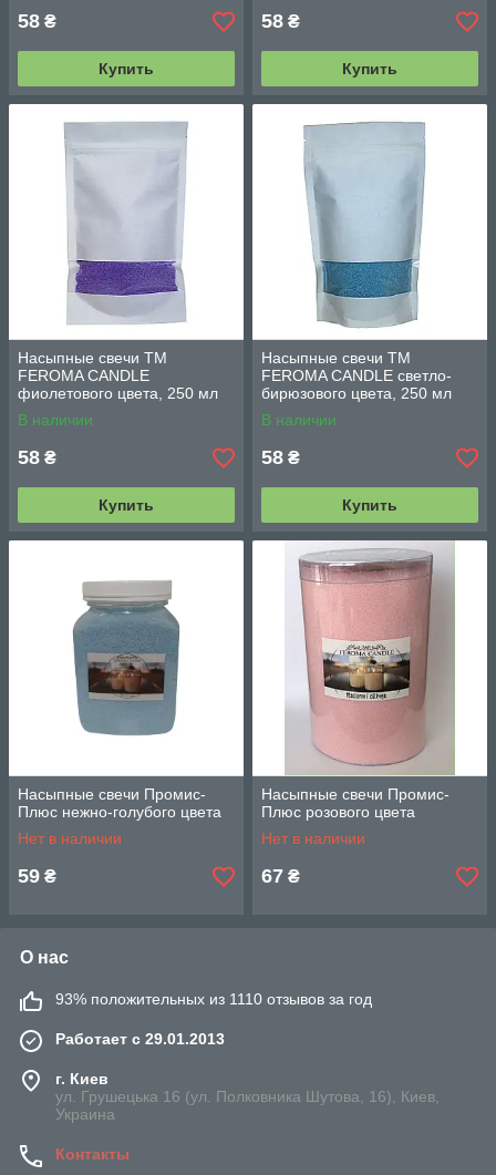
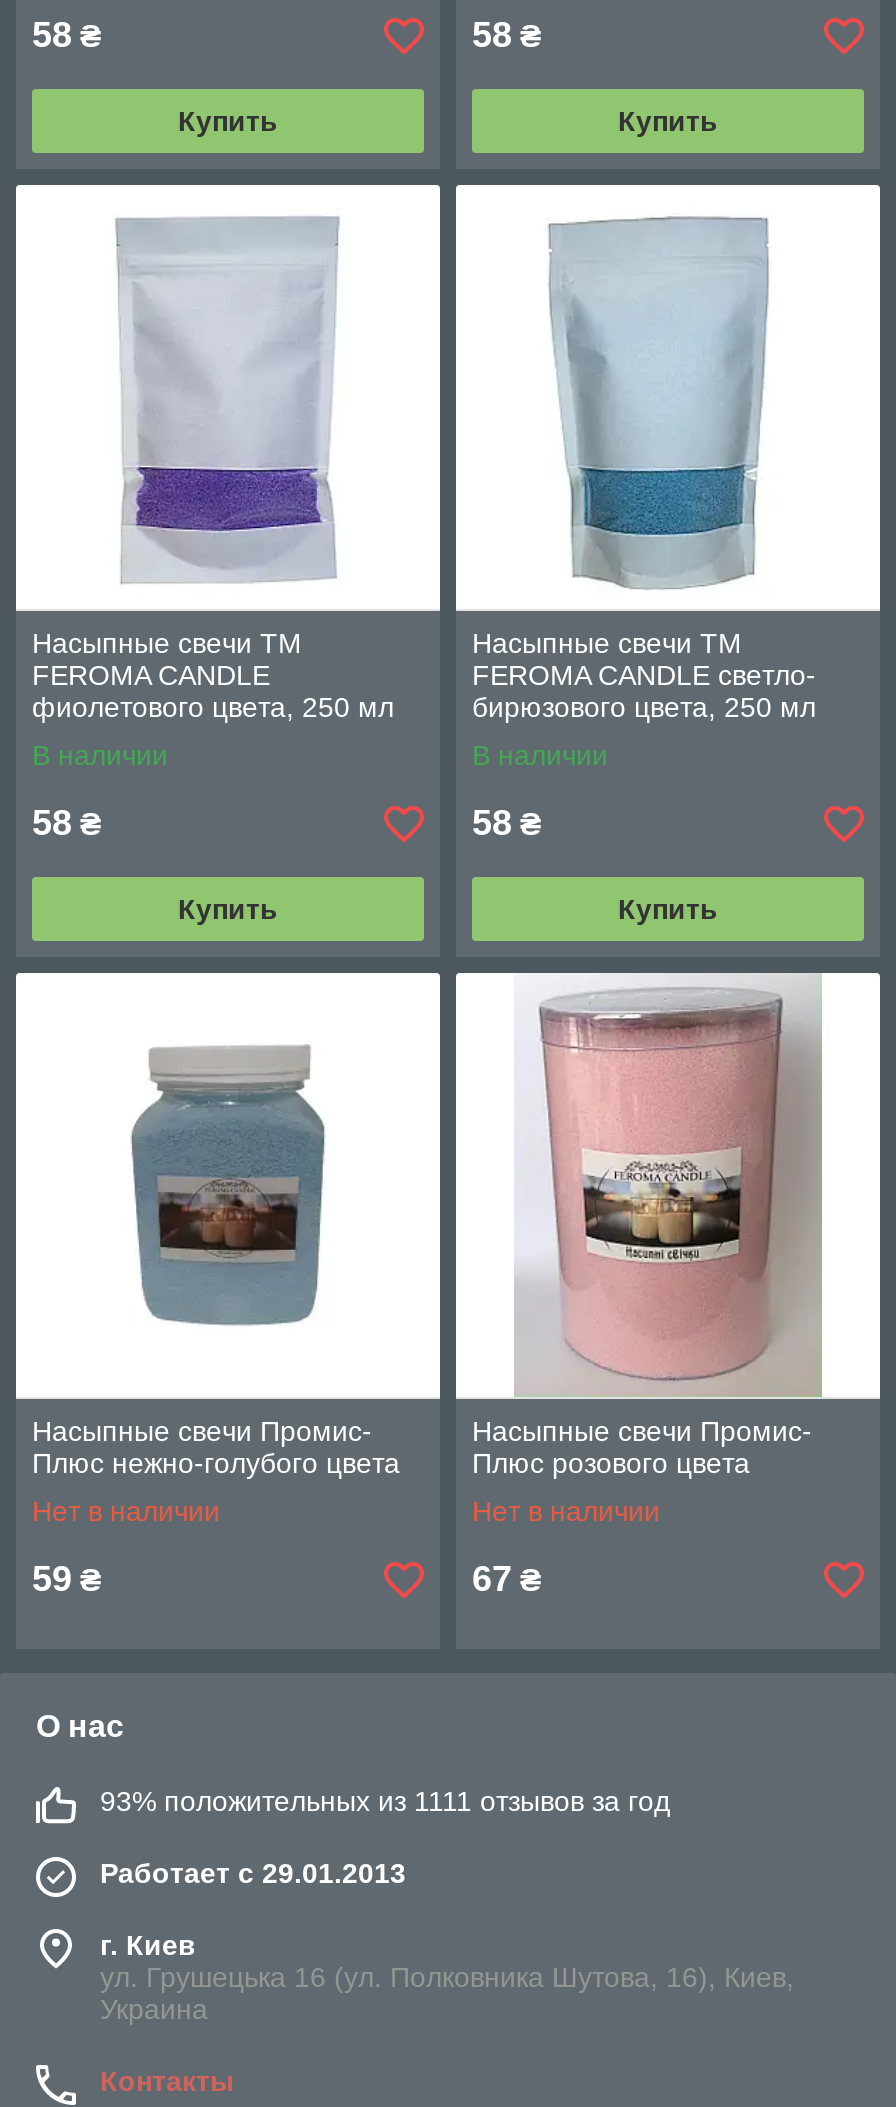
- 93% положительных из 1110 отзывов за год
+ 93% положительных из 1111 отзывов за год
